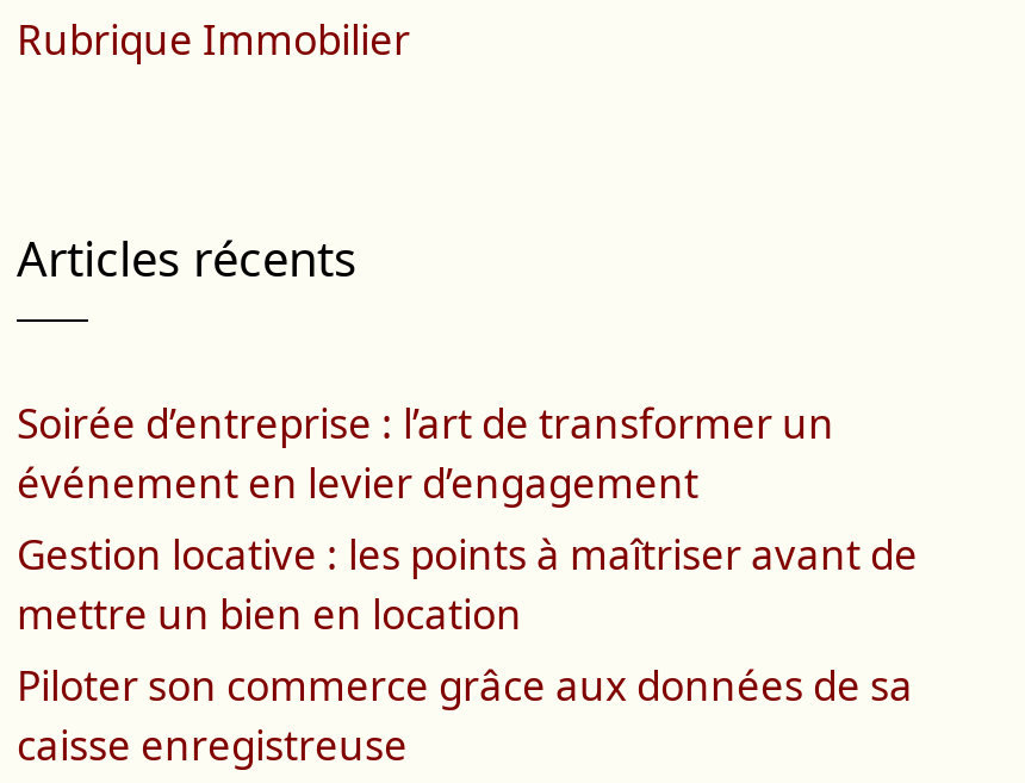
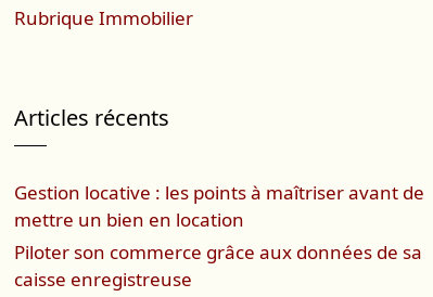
- Soirée d’entreprise : l’art de transformer un
- événement en levier d’engagement
